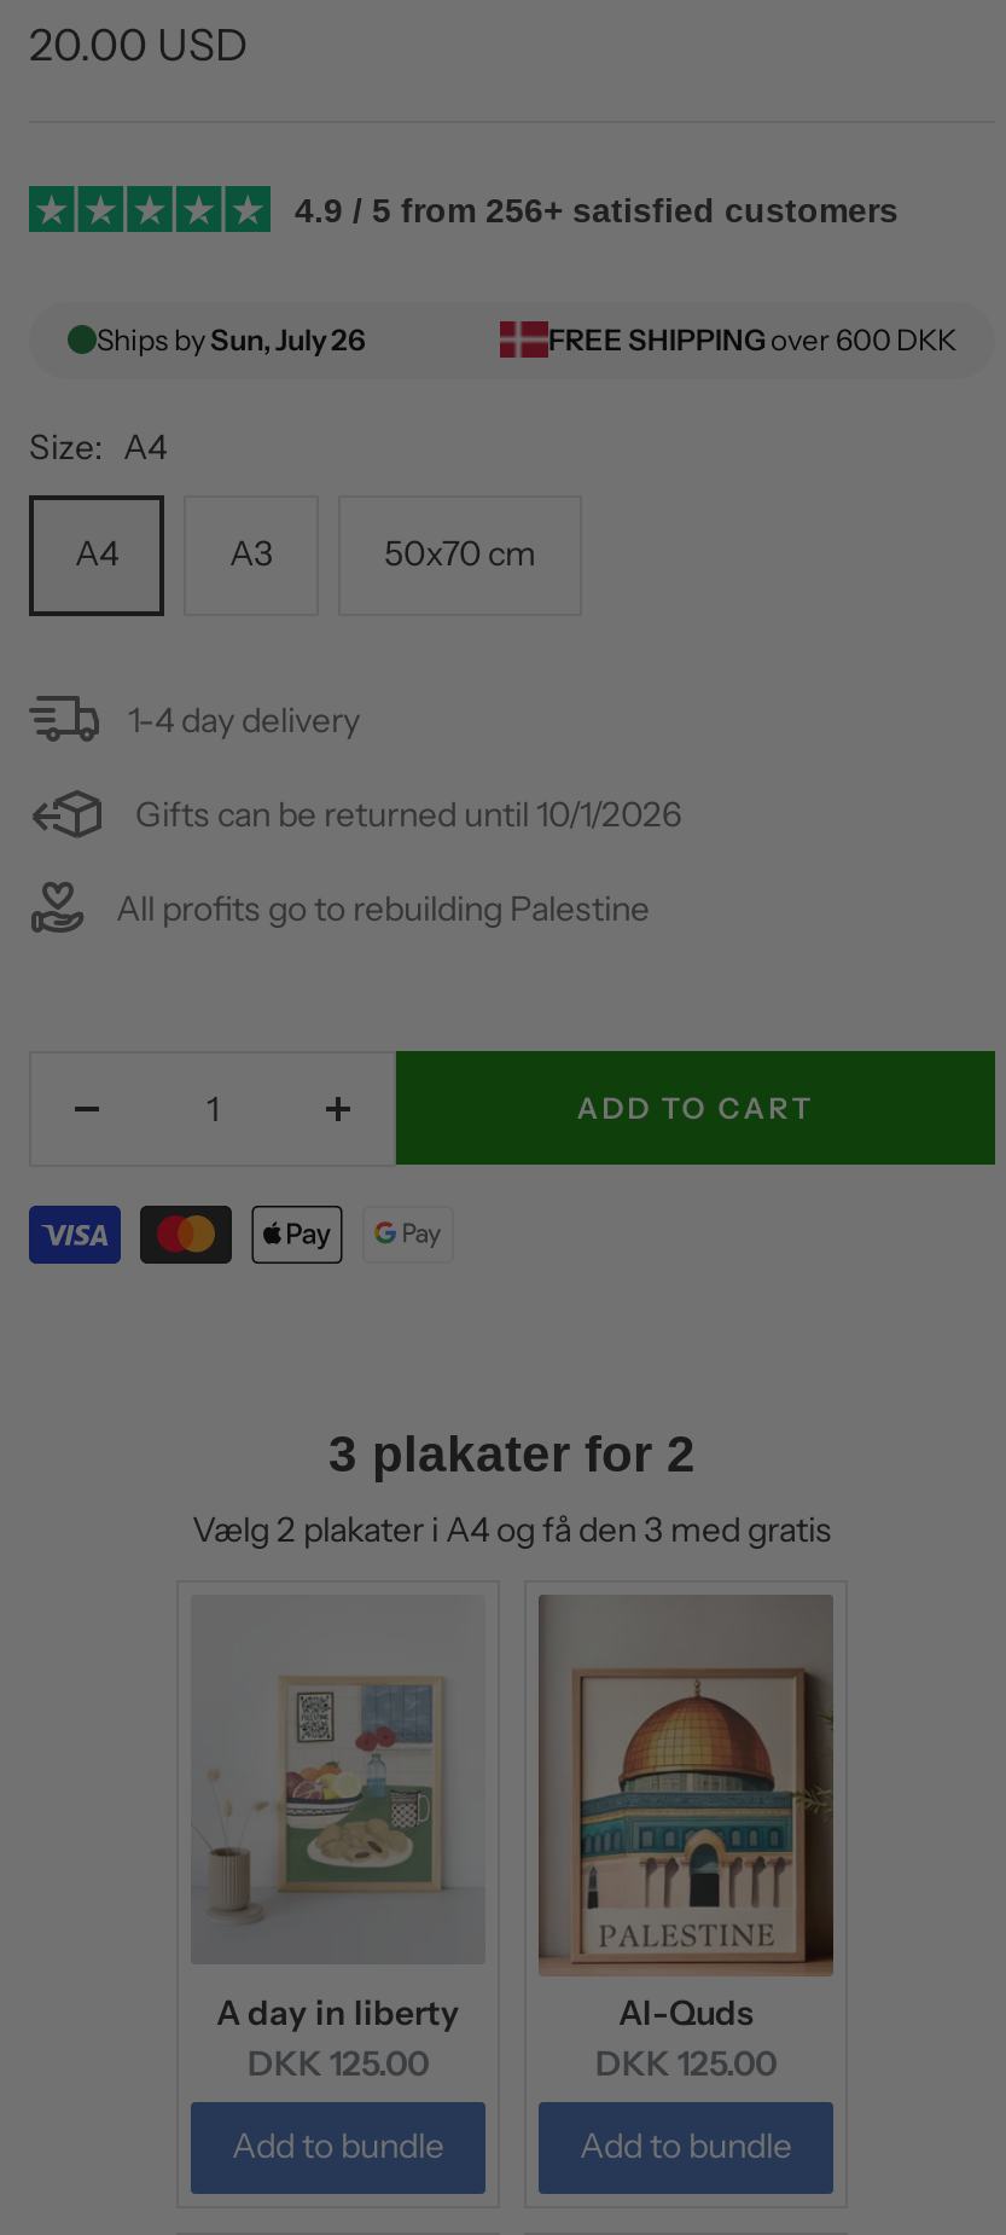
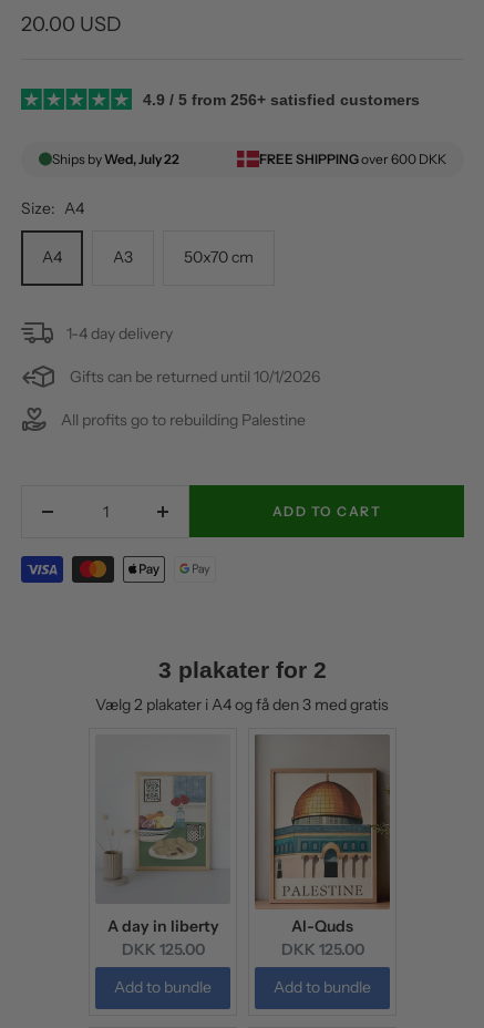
- Ships bySun, July 26
+ Ships byWed, July 22
